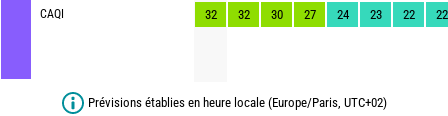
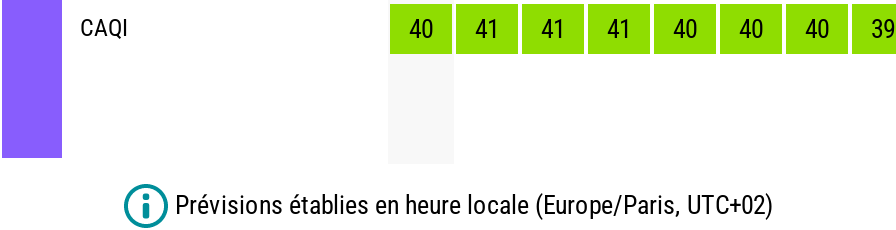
- 32
+ 40

- 32
+ 41

- 30
+ 41

- 27
+ 41

- 24
+ 40

- 23
+ 40

- 22
+ 40

- 22
+ 39
